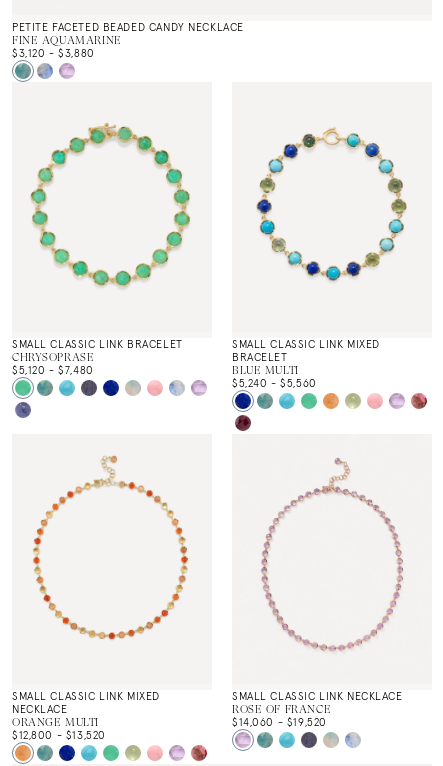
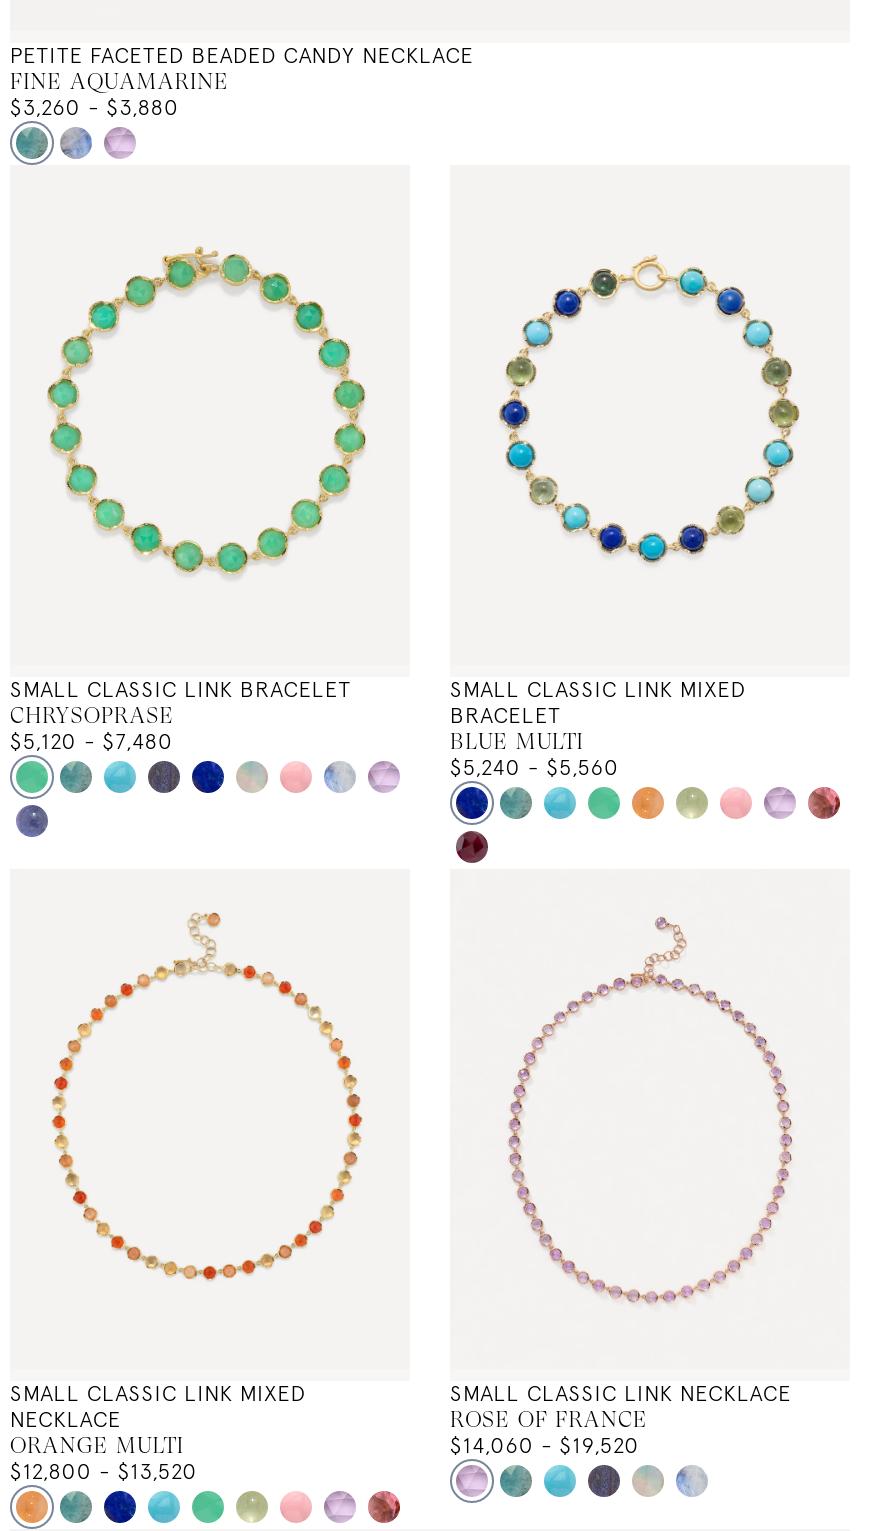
- $3,120 - $3,880
+ $3,260 - $3,880
